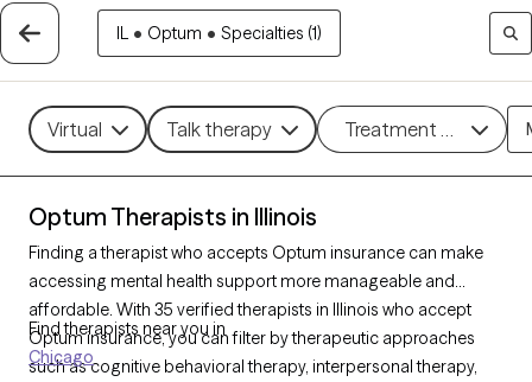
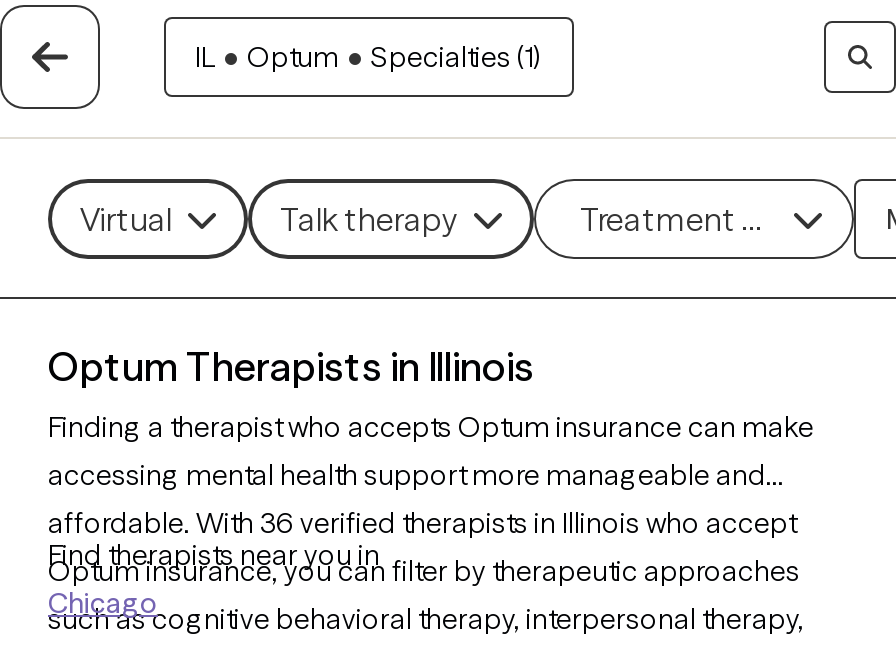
- affordable. With 35 verified therapists in Illinois who accept
+ affordable. With 36 verified therapists in Illinois who accept
